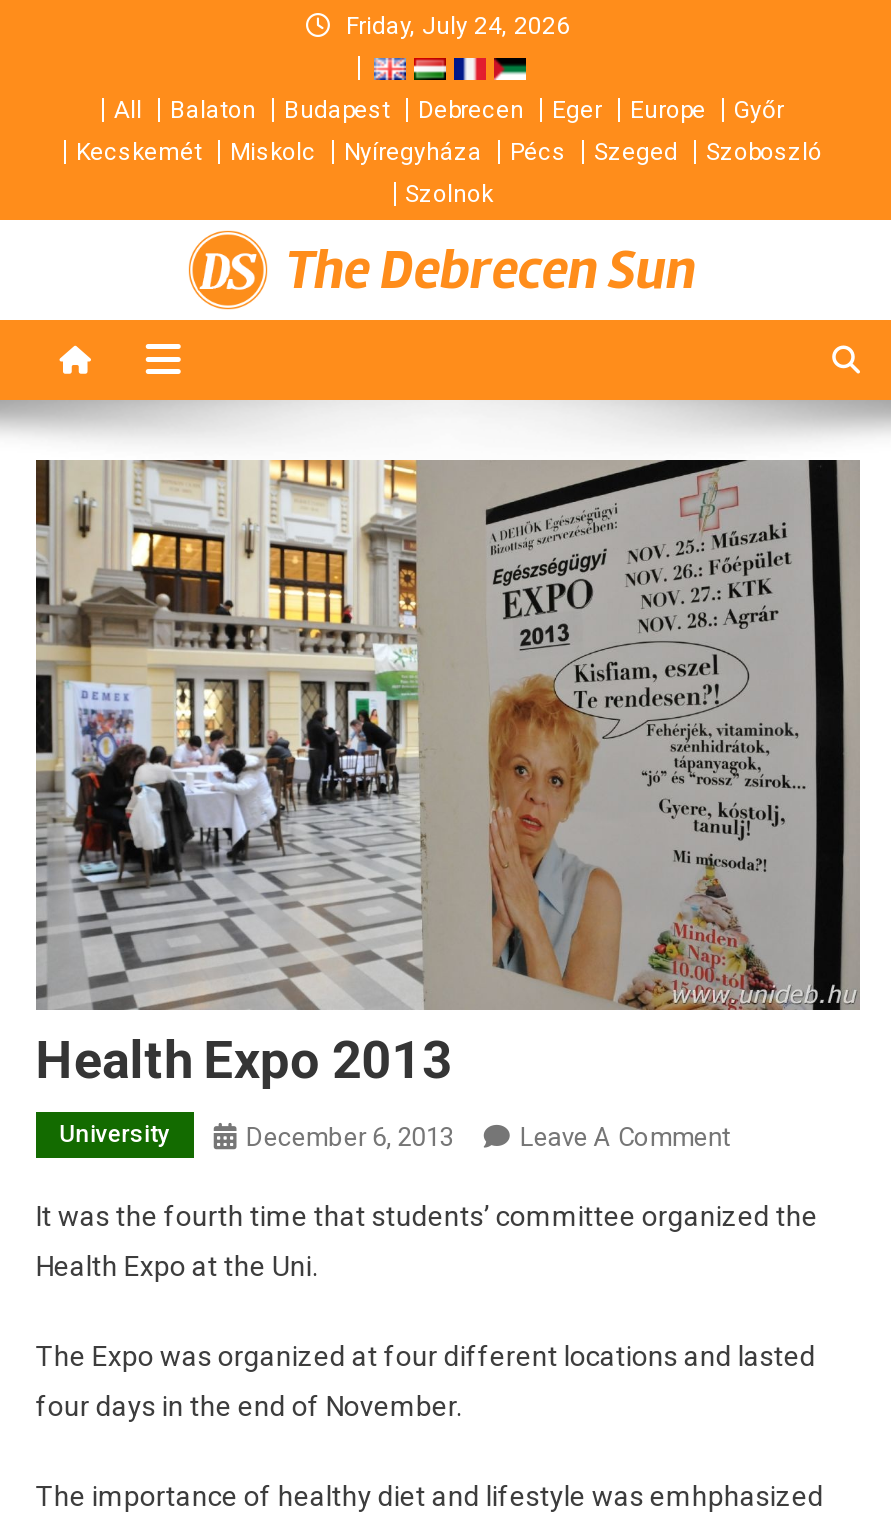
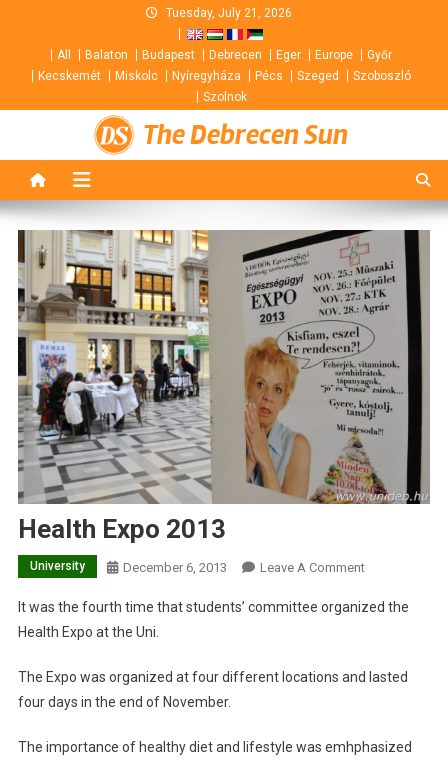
- Friday, July 24, 2026
+ Tuesday, July 21, 2026
